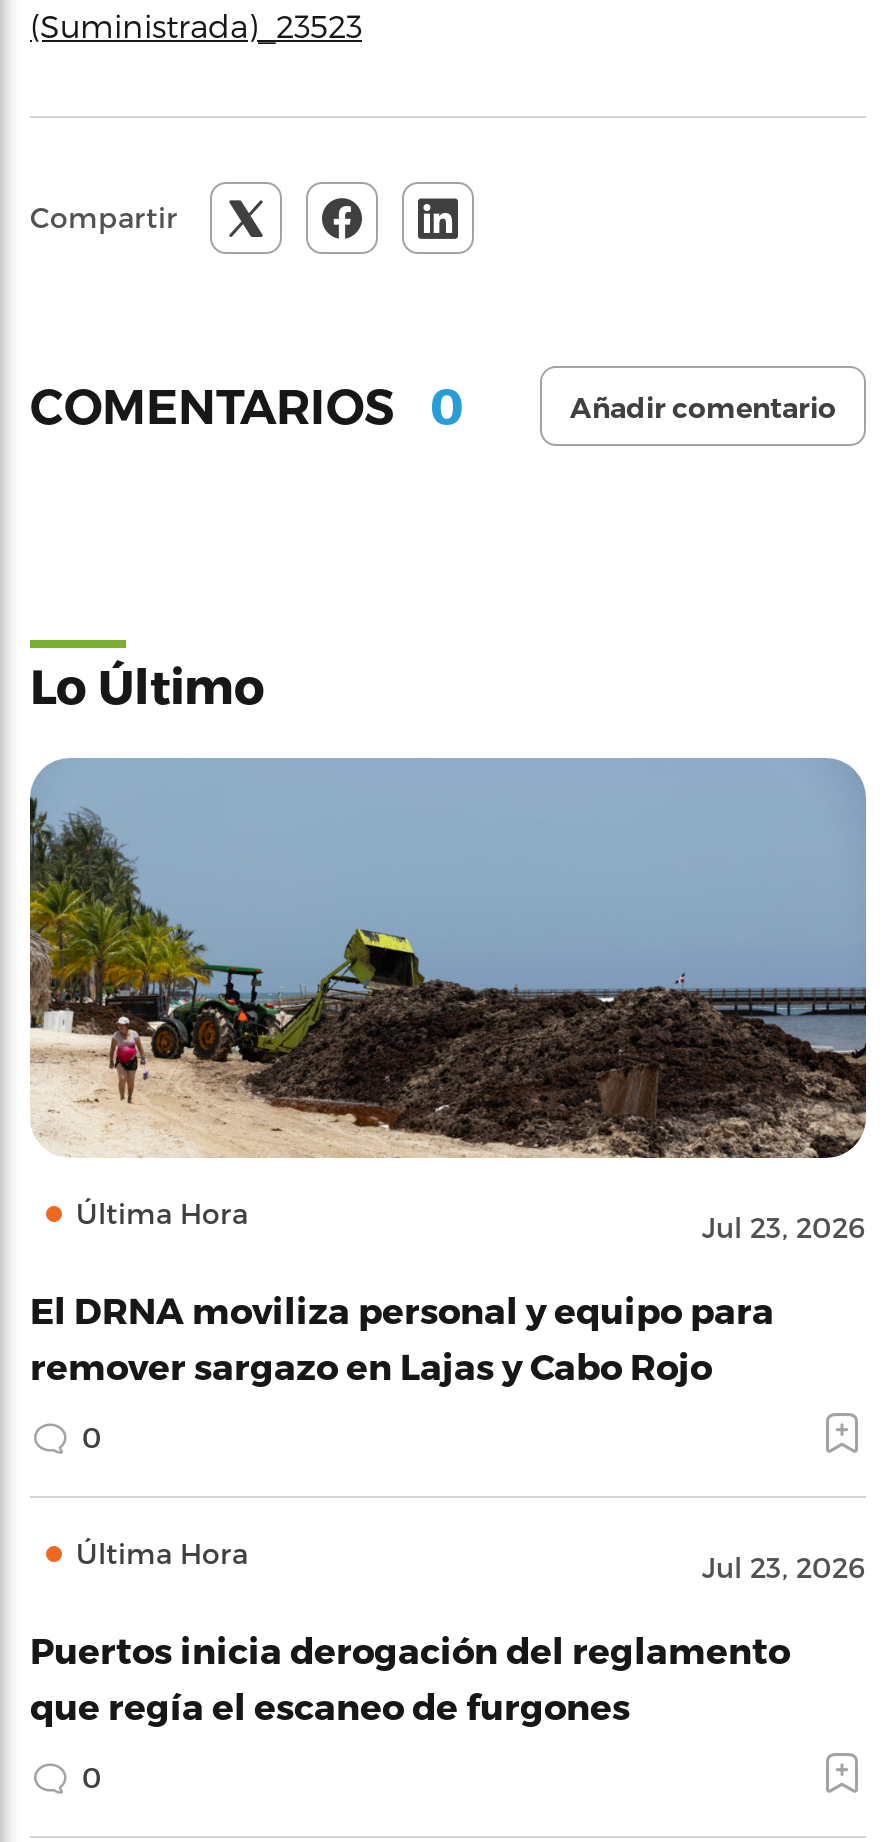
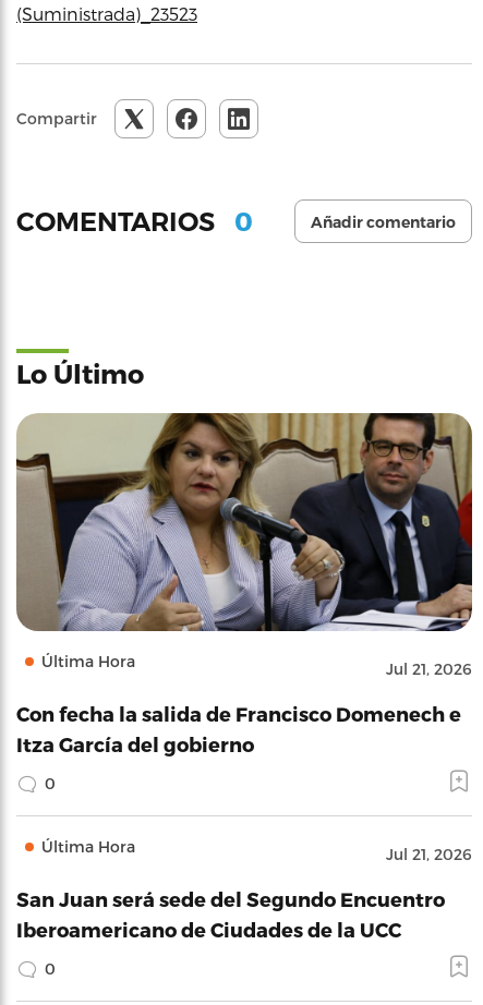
- [image]
- Jul 23, 2026
+ [image]
+ Jul 21, 2026

- El DRNA moviliza personal y equipo para
- remover sargazo en Lajas y Cabo Rojo
+ Con fecha la salida de Francisco Domenech e
+ Itza García del gobierno

- Jul 23, 2026
+ Jul 21, 2026

- Puertos inicia derogación del reglamento
- que regía el escaneo de furgones
+ San Juan será sede del Segundo Encuentro
+ Iberoamericano de Ciudades de la UCC
